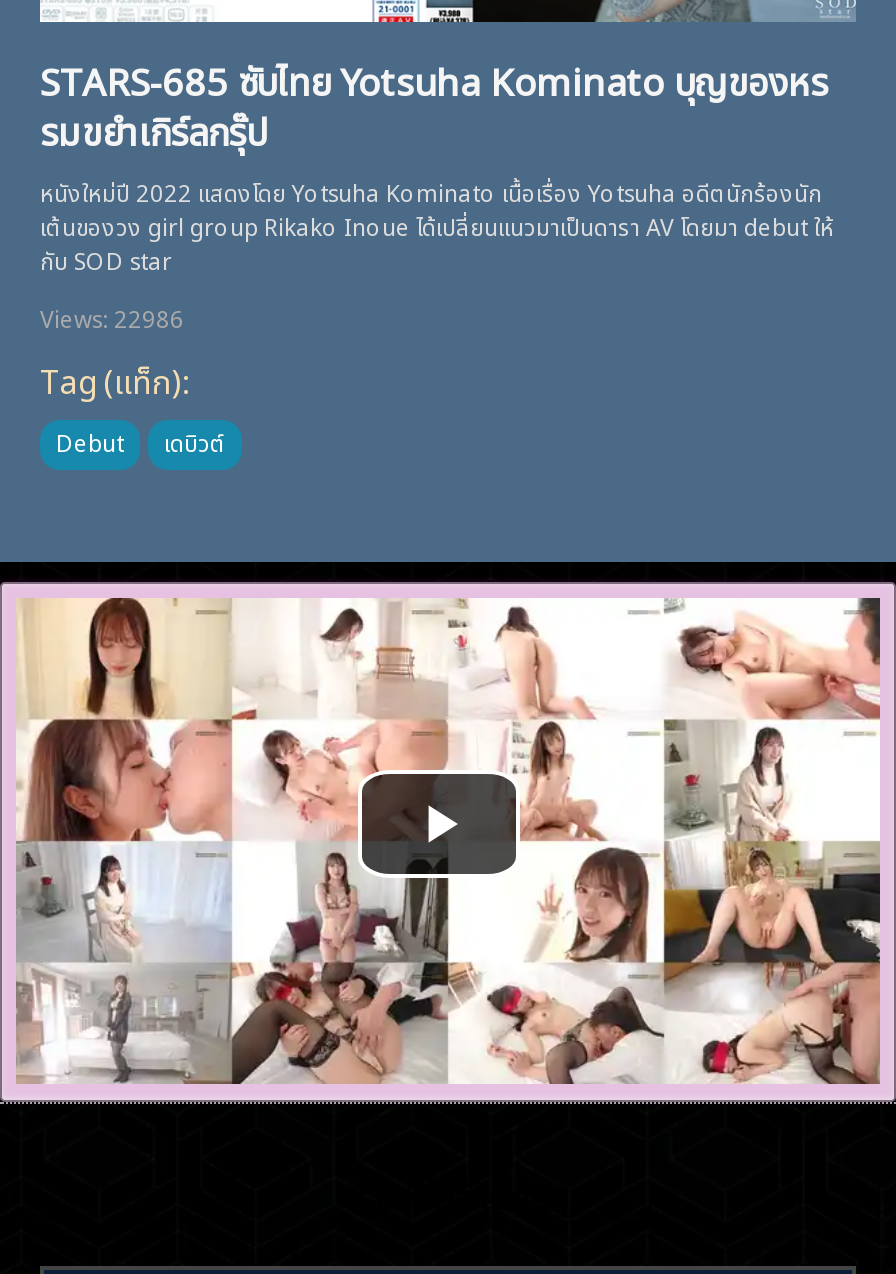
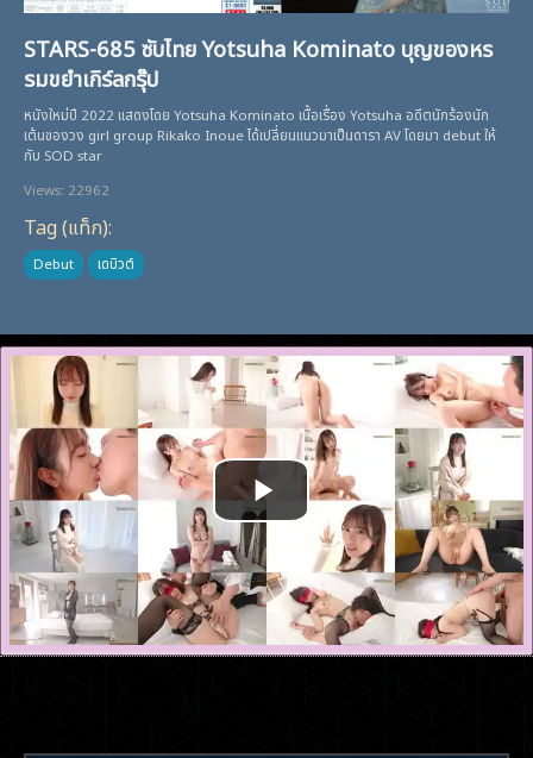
- Views: 22986
+ Views: 22962
